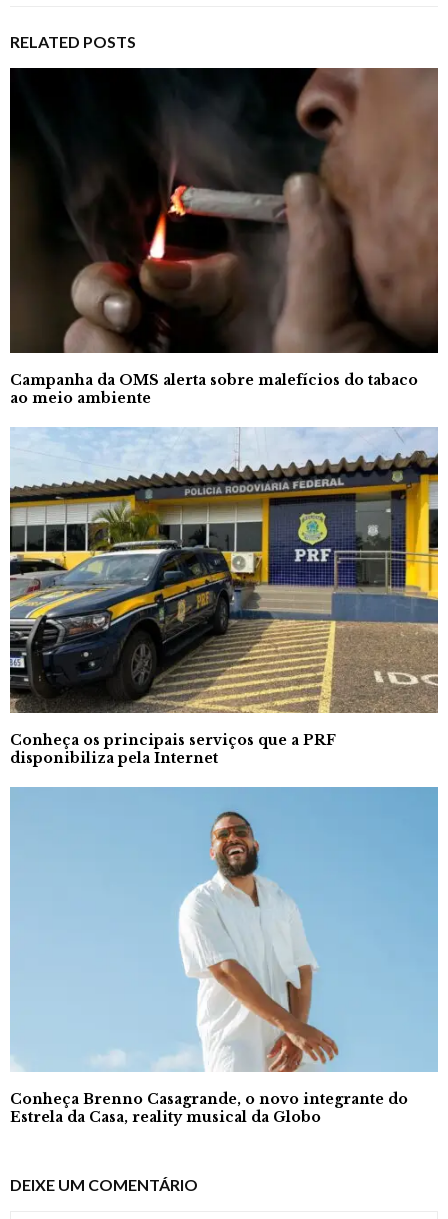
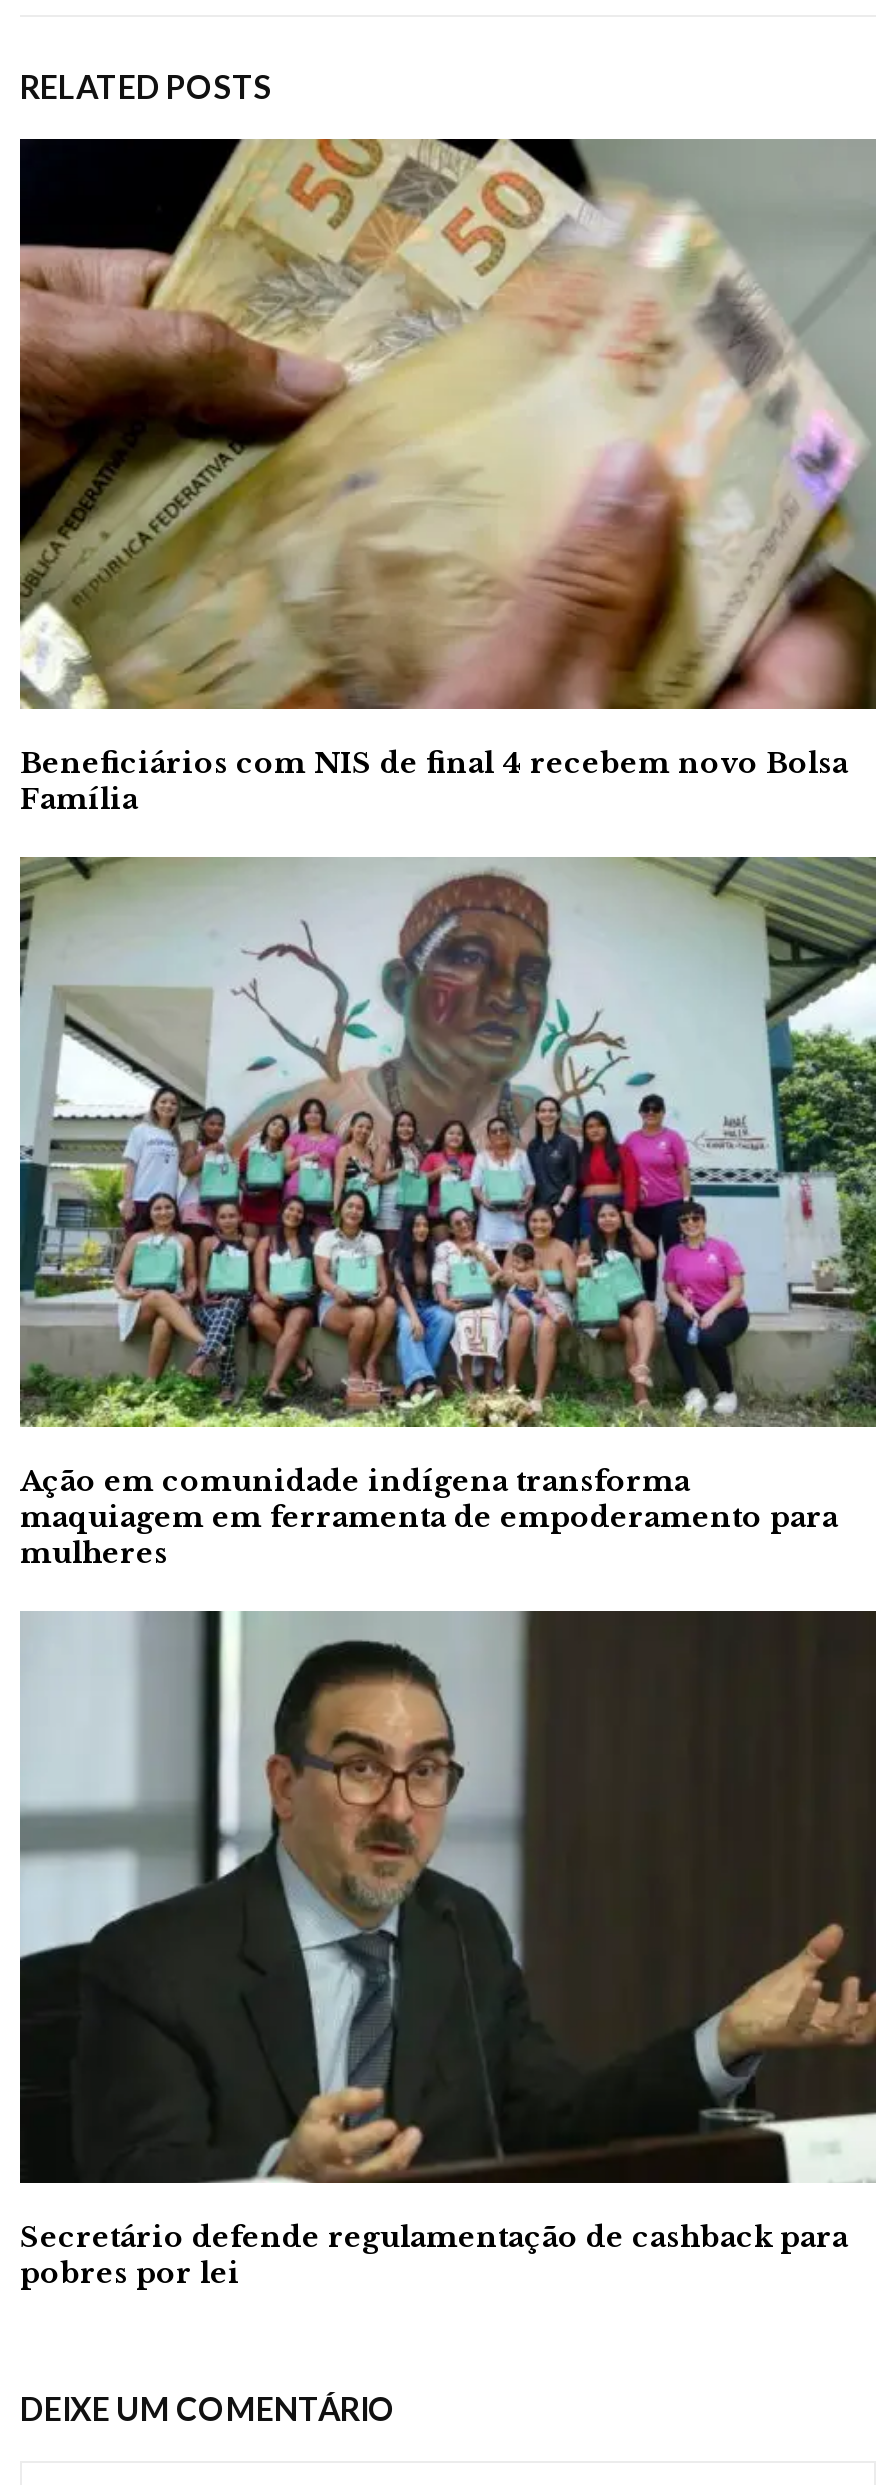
- [image]
- Campanha da OMS alerta sobre malefícios do tabaco
- ao meio ambiente
+ [image]
+ Beneficiários com NIS de final 4 recebem novo Bolsa
+ Família

- [image]
- Conheça os principais serviços que a PRF
- disponibiliza pela Internet
+ [image]
+ Ação em comunidade indígena transforma
+ maquiagem em ferramenta de empoderamento para
+ mulheres

- [image]
- Conheça Brenno Casagrande, o novo integrante do
- Estrela da Casa, reality musical da Globo
+ [image]
+ Secretário defende regulamentação de cashback para
+ pobres por lei
